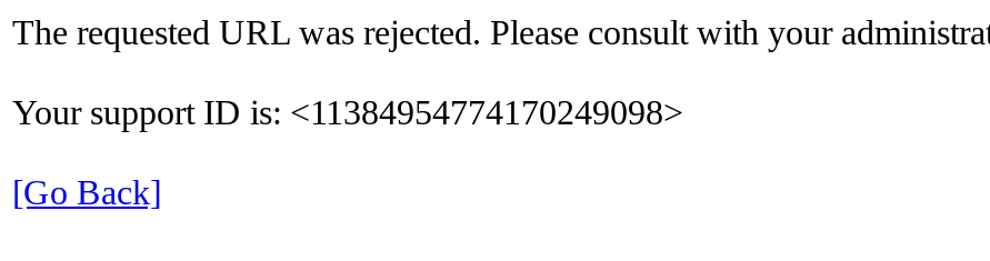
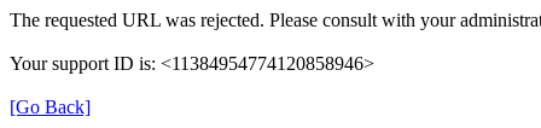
- Your support ID is: <11384954774170249098>
+ Your support ID is: <11384954774120858946>
